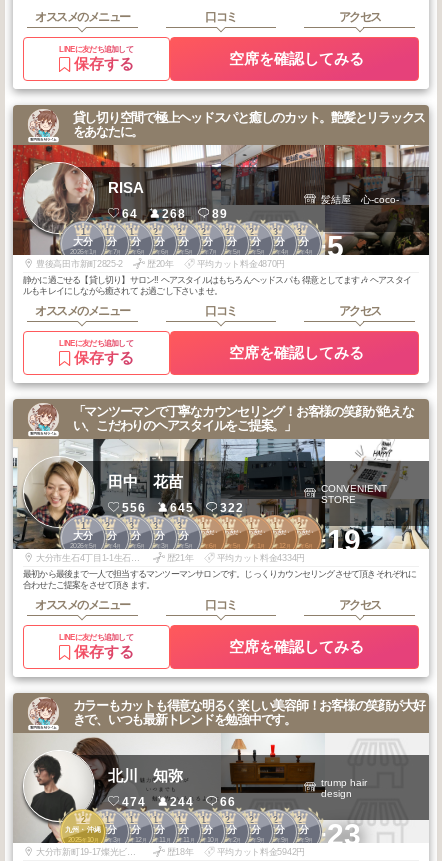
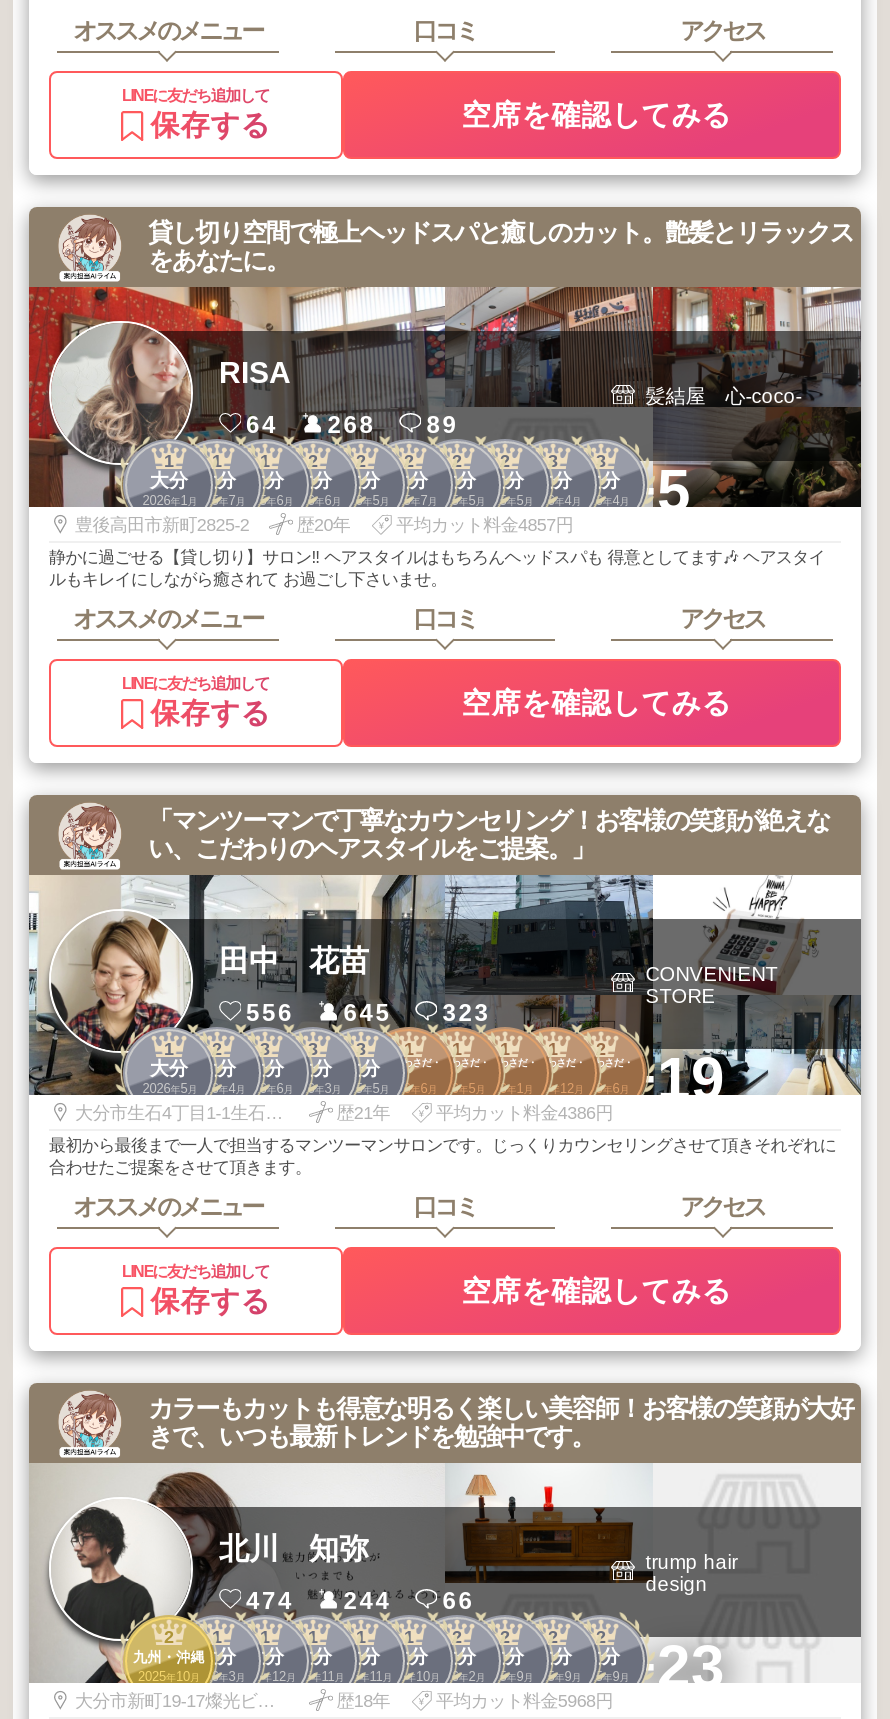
- 平均カット料金4870円
+ 平均カット料金4857円

- 556 645 322
+ 556 645 323

- 平均カット料金4334円
+ 平均カット料金4386円

- 平均カット料金5942円
+ 平均カット料金5968円
